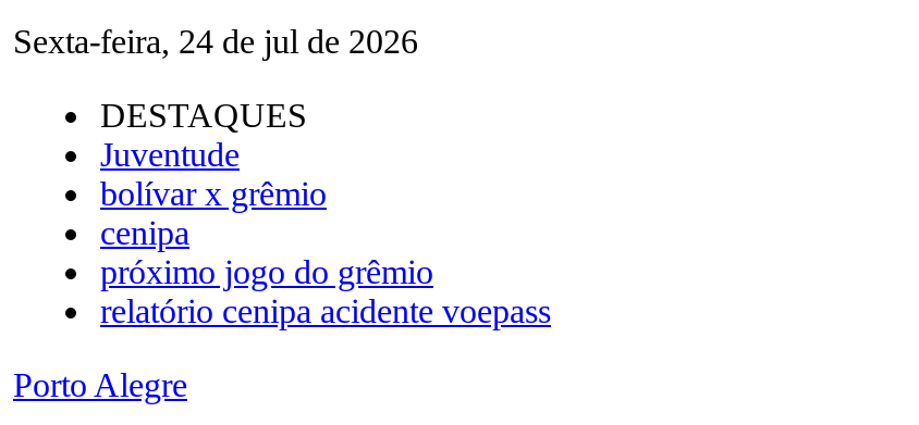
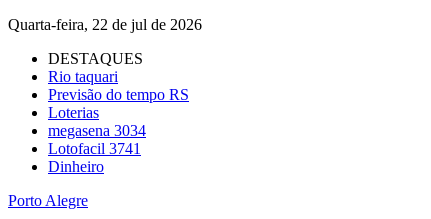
- Sexta-feira, 24 de jul de 2026
+ Quarta-feira, 22 de jul de 2026

- Juventude
- bolívar x grêmio
- cenipa
- próximo jogo do grêmio
- relatório cenipa acidente voepass
+ Rio taquari
+ Previsão do tempo RS
+ Loterias
+ megasena 3034
+ Lotofacil 3741
+ Dinheiro
